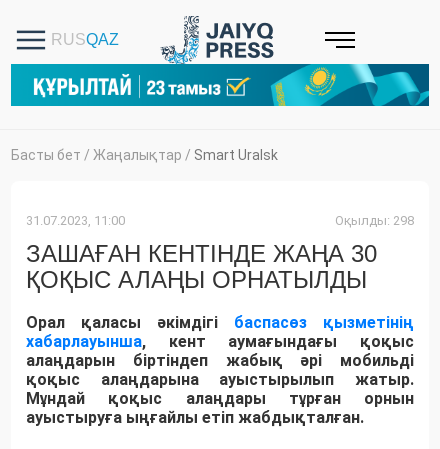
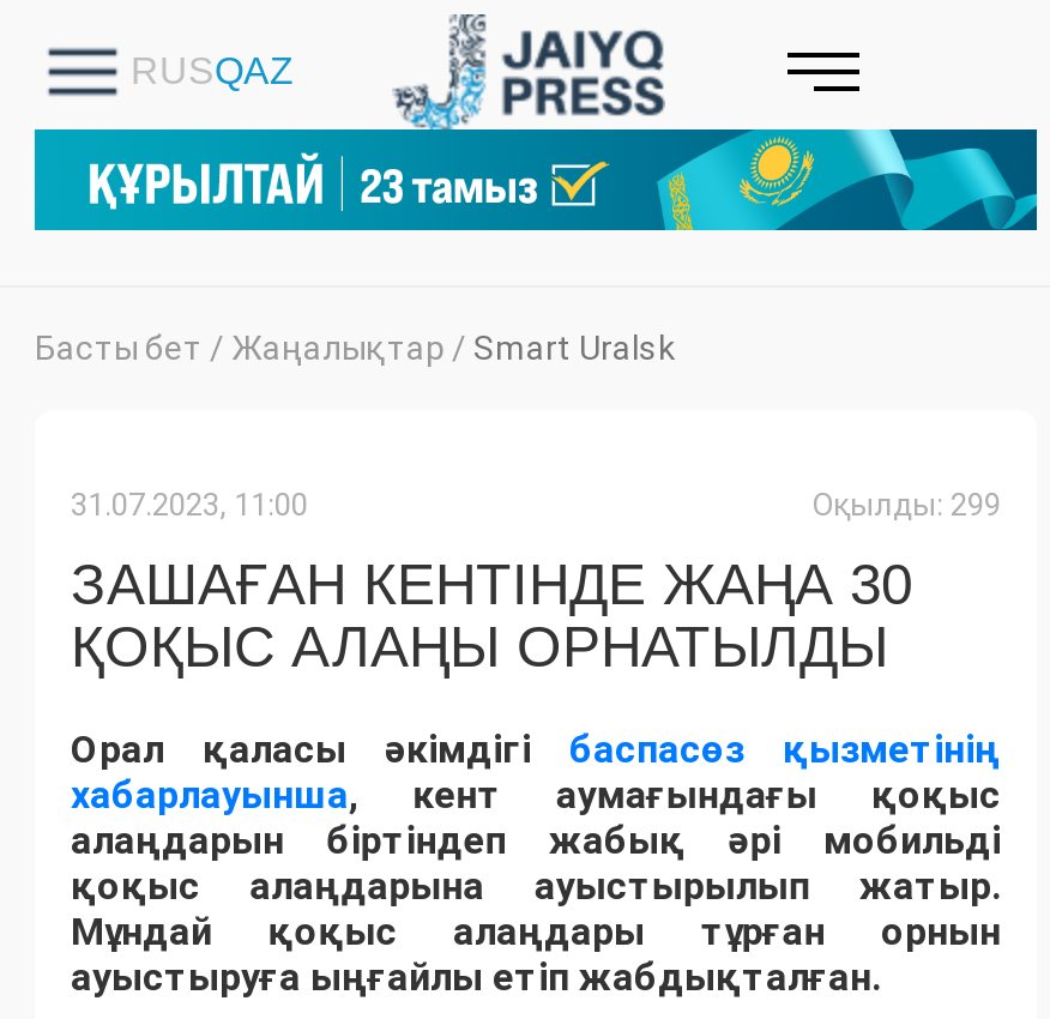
- Оқылды: 298
+ Оқылды: 299
